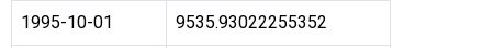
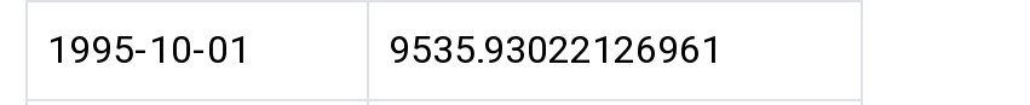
- 9535.93022255352
+ 9535.93022126961
